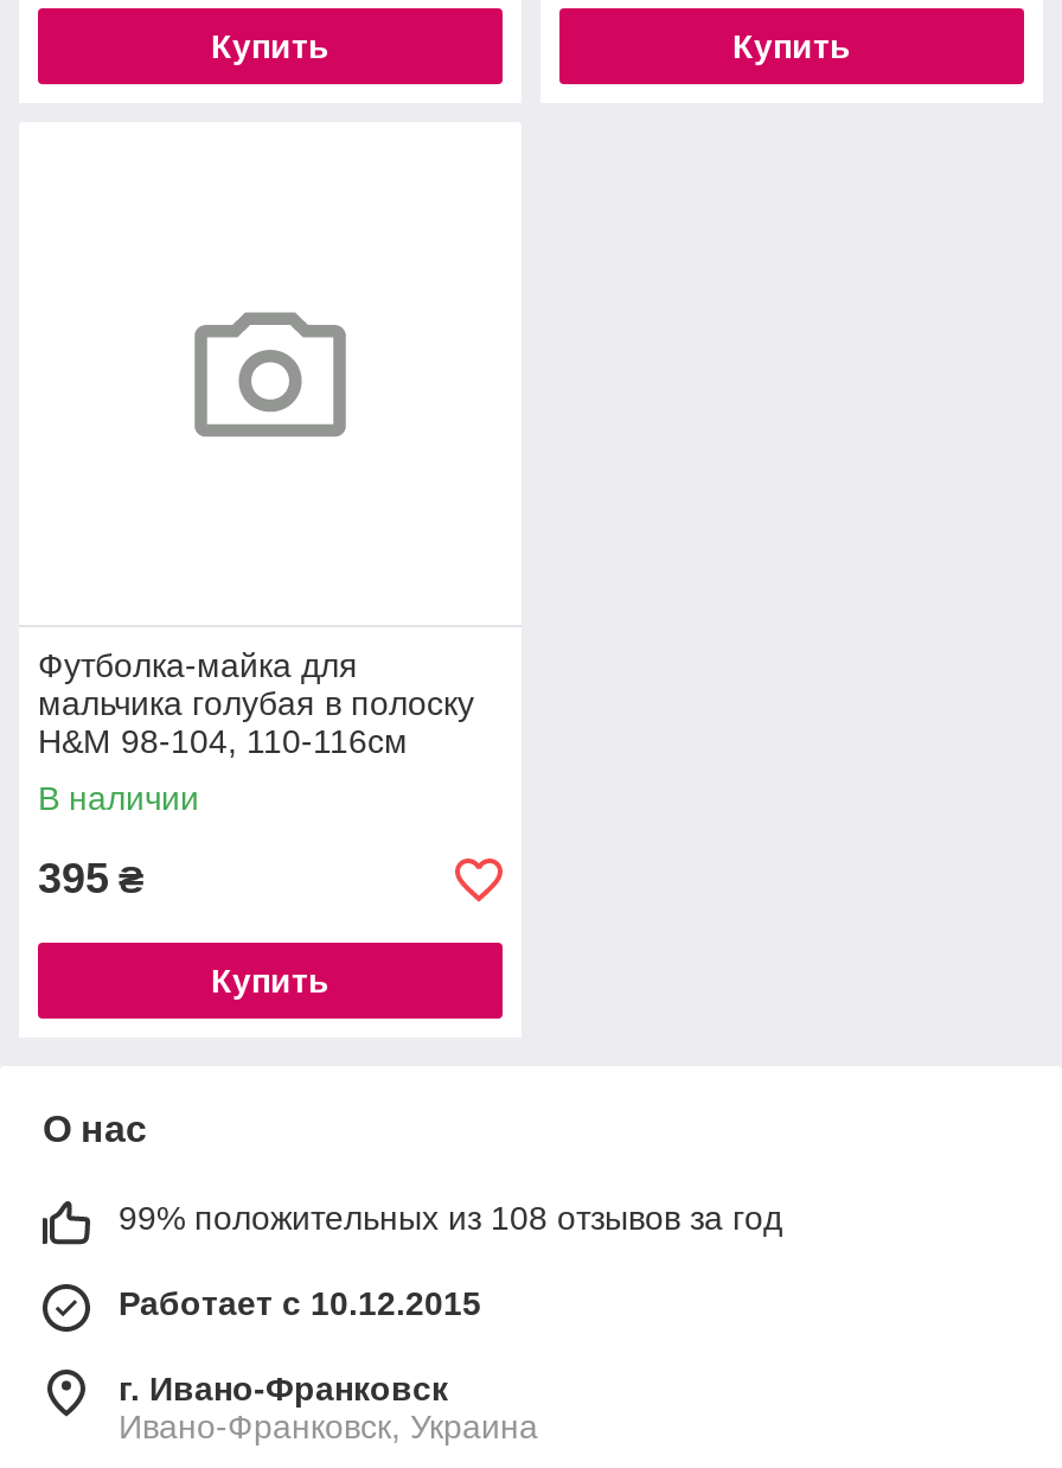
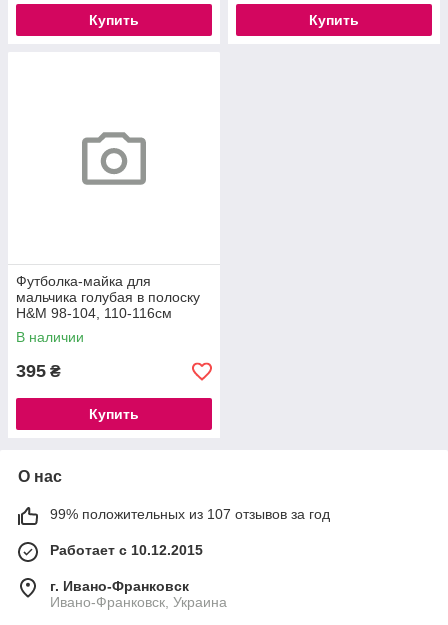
- 99% положительных из 108 отзывов за год
+ 99% положительных из 107 отзывов за год
